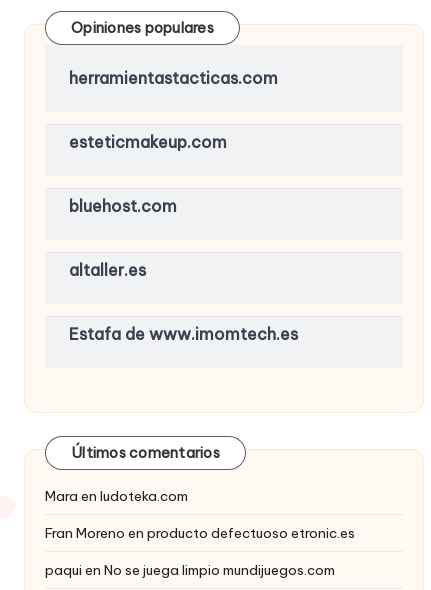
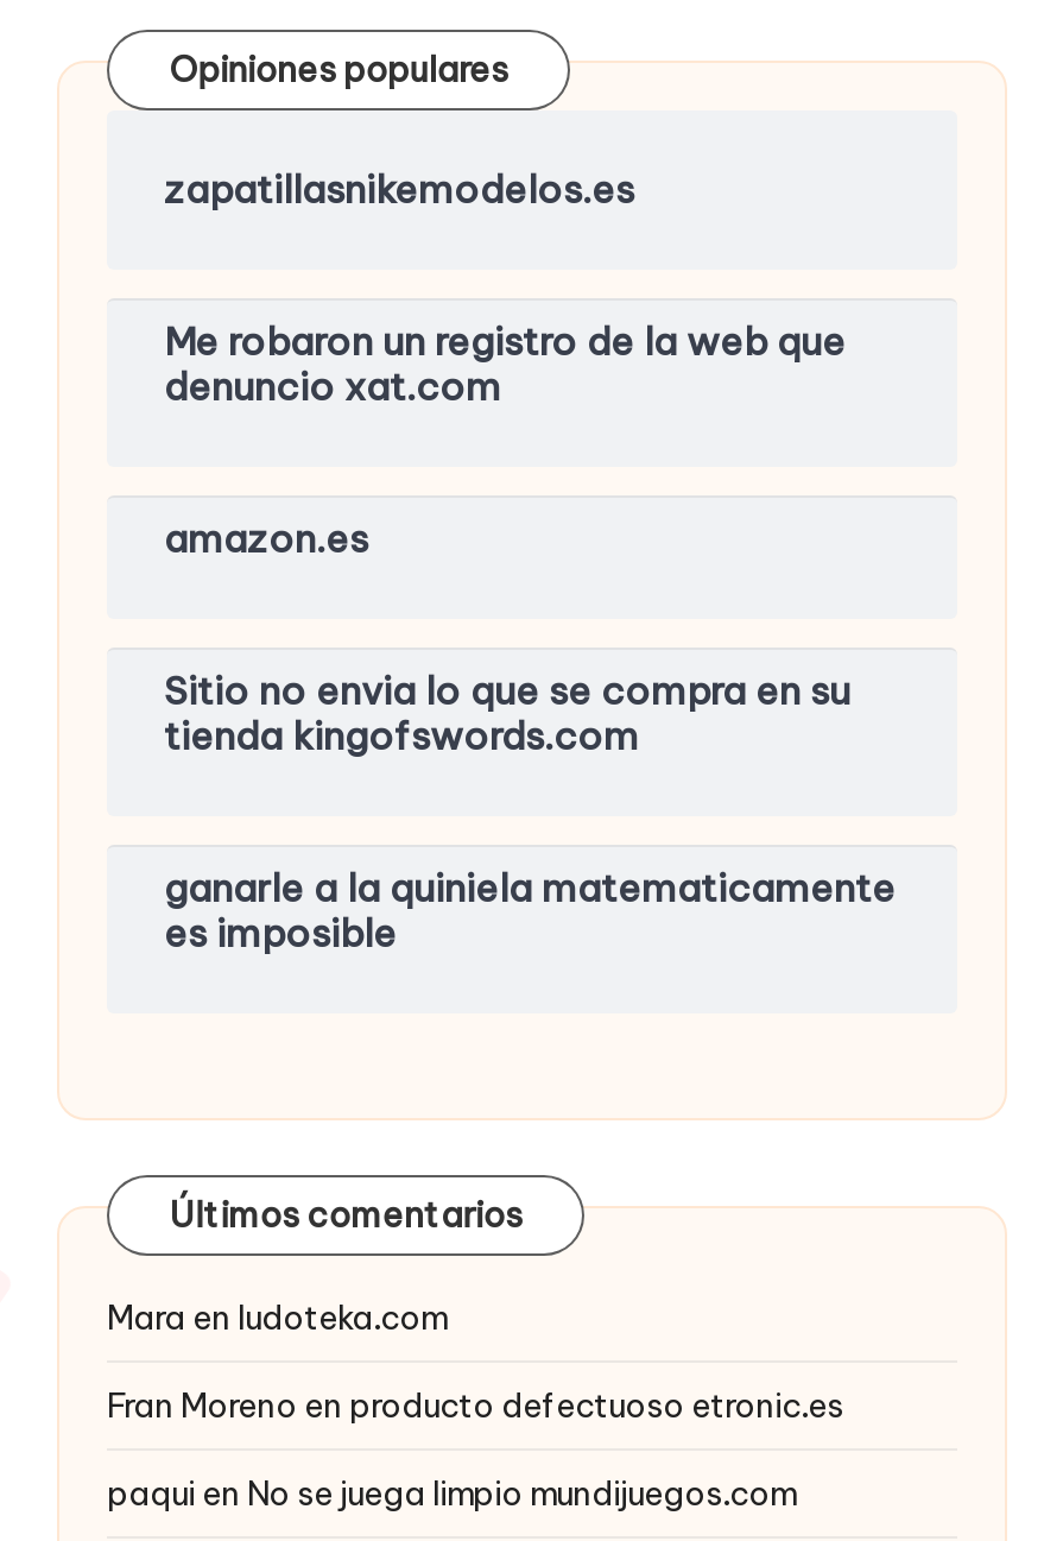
- herramientastacticas.com
+ zapatillasnikemodelos.es

- esteticmakeup.com
+ Me robaron un registro de la web que
+ denuncio xat.com

- bluehost.com
+ amazon.es

- altaller.es
+ Sitio no envia lo que se compra en su
+ tienda kingofswords.com

- Estafa de www.imomtech.es
+ ganarle a la quiniela matematicamente
+ es imposible
